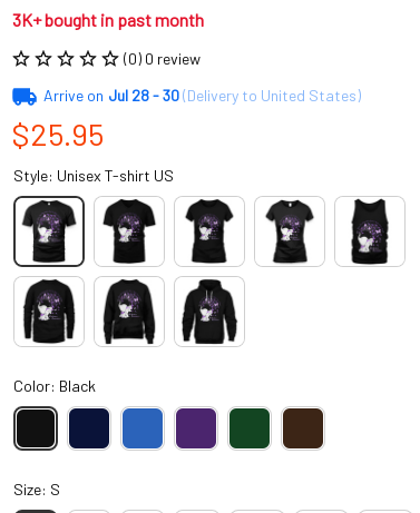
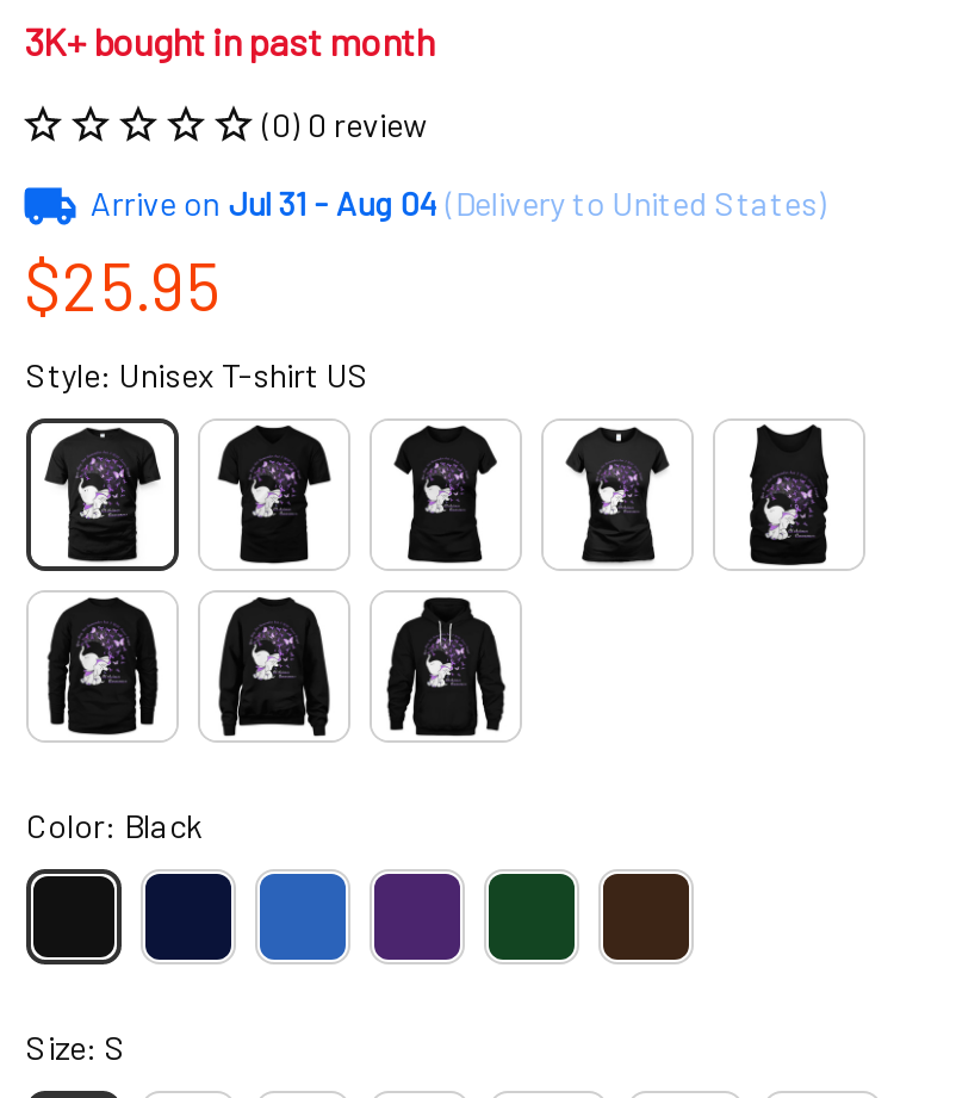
- Arrive on Jul 28 - 30 (Delivery to United States)
+ Arrive on Jul 31 - Aug 04 (Delivery to United States)
